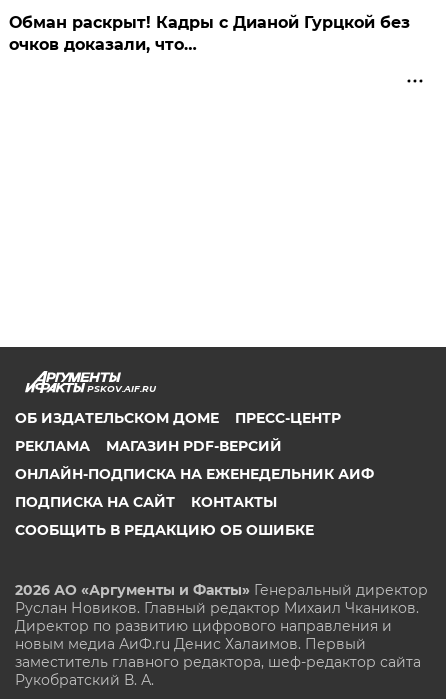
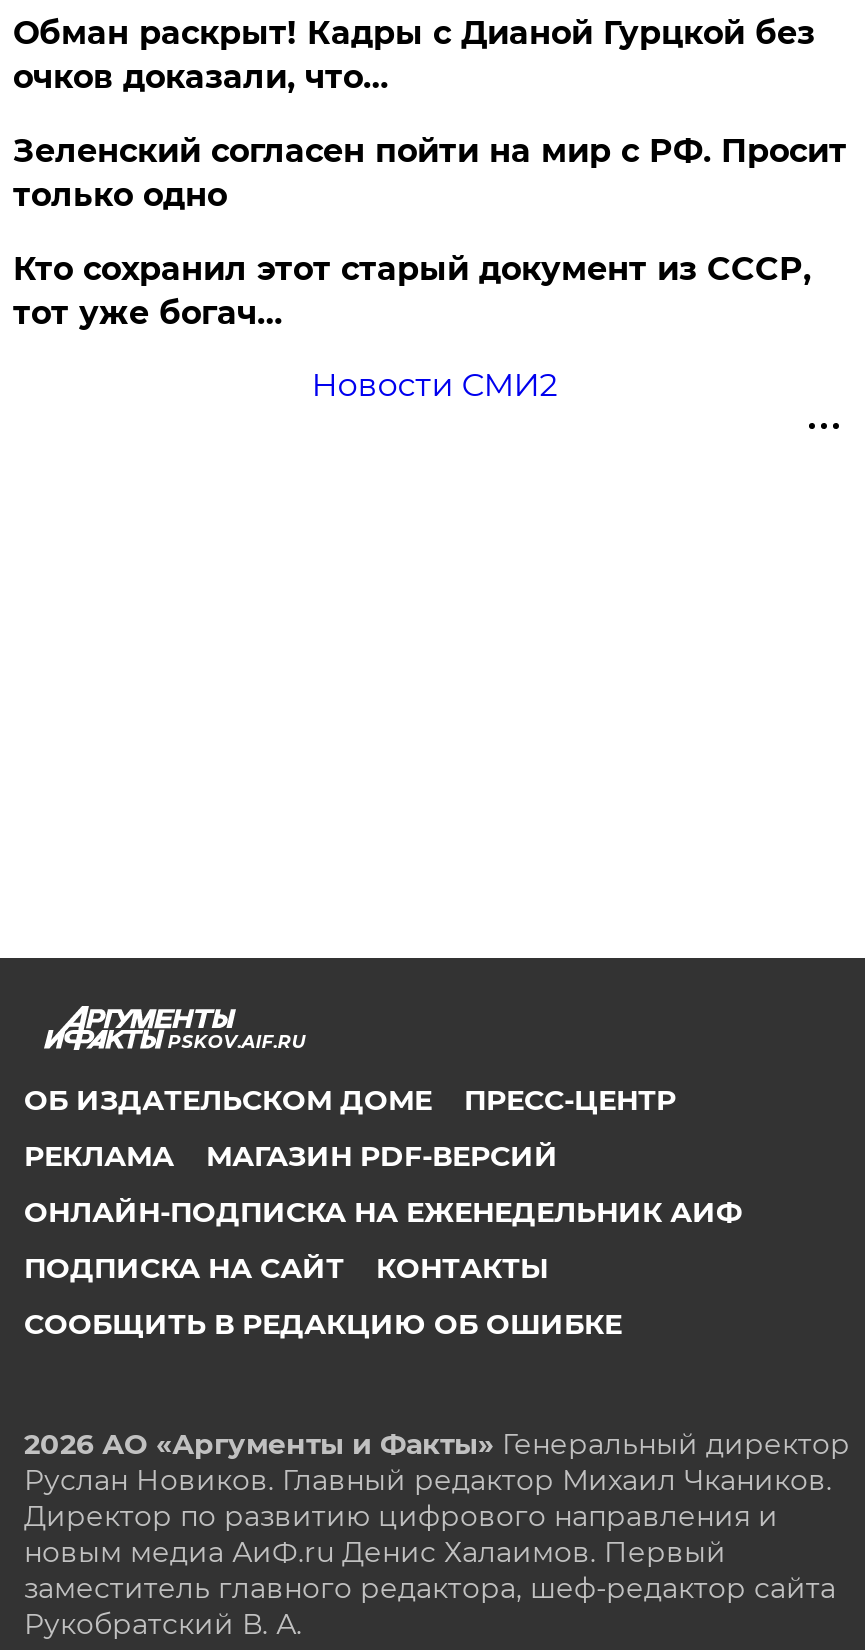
+ Зеленский согласен пойти на мир с РФ. Просит
+ только одно
+ Кто сохранил этот старый документ из СССР,
+ тот уже богач…
+ Новости СМИ2
